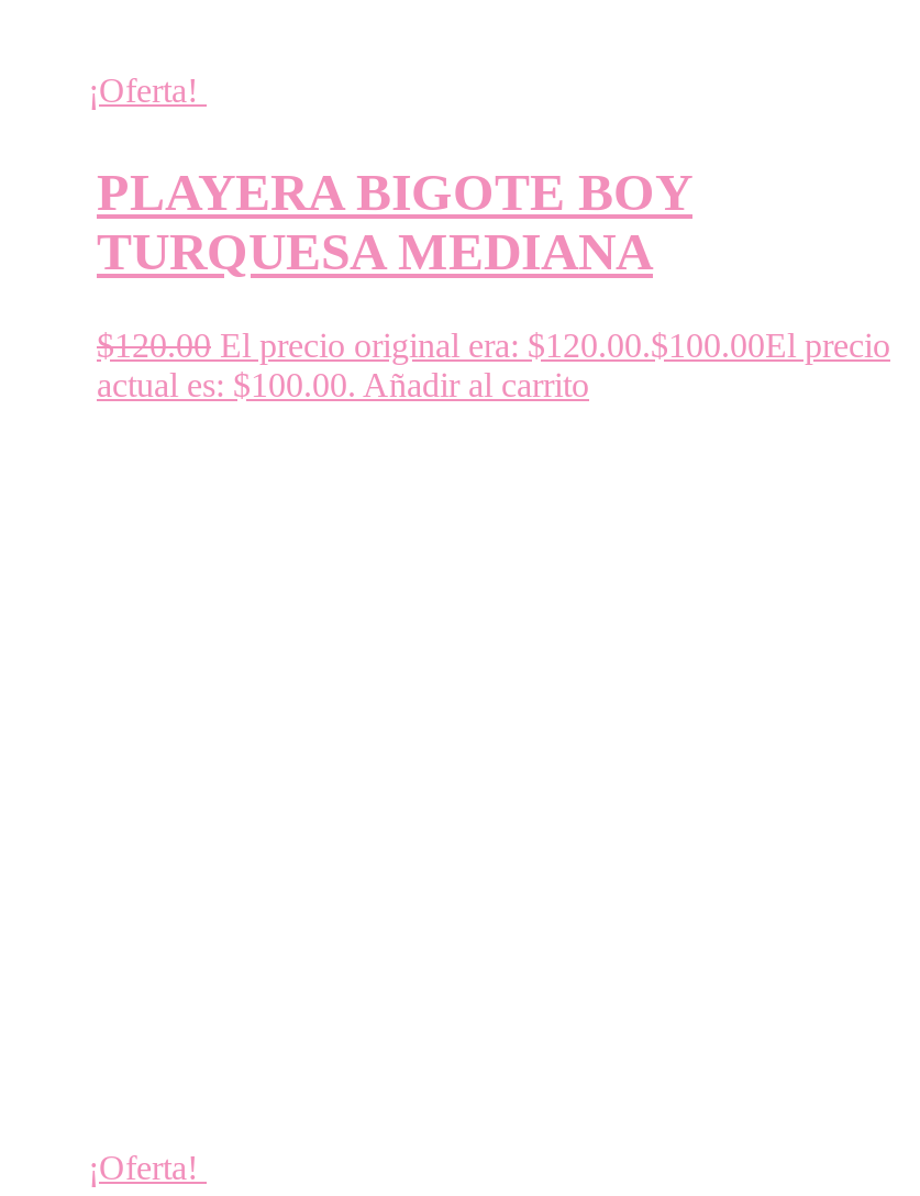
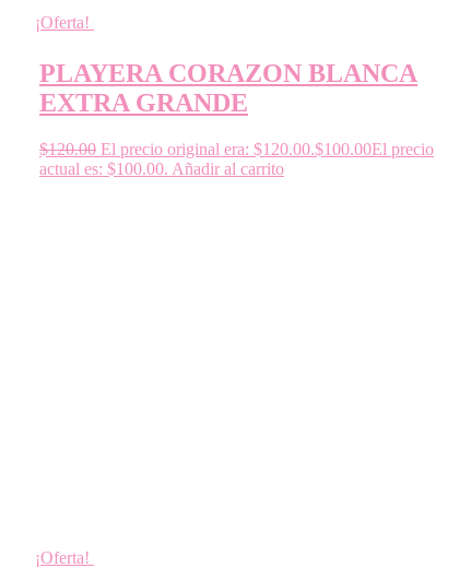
- PLAYERA BIGOTE BOY
- TURQUESA MEDIANA
+ PLAYERA CORAZON BLANCA
+ EXTRA GRANDE
